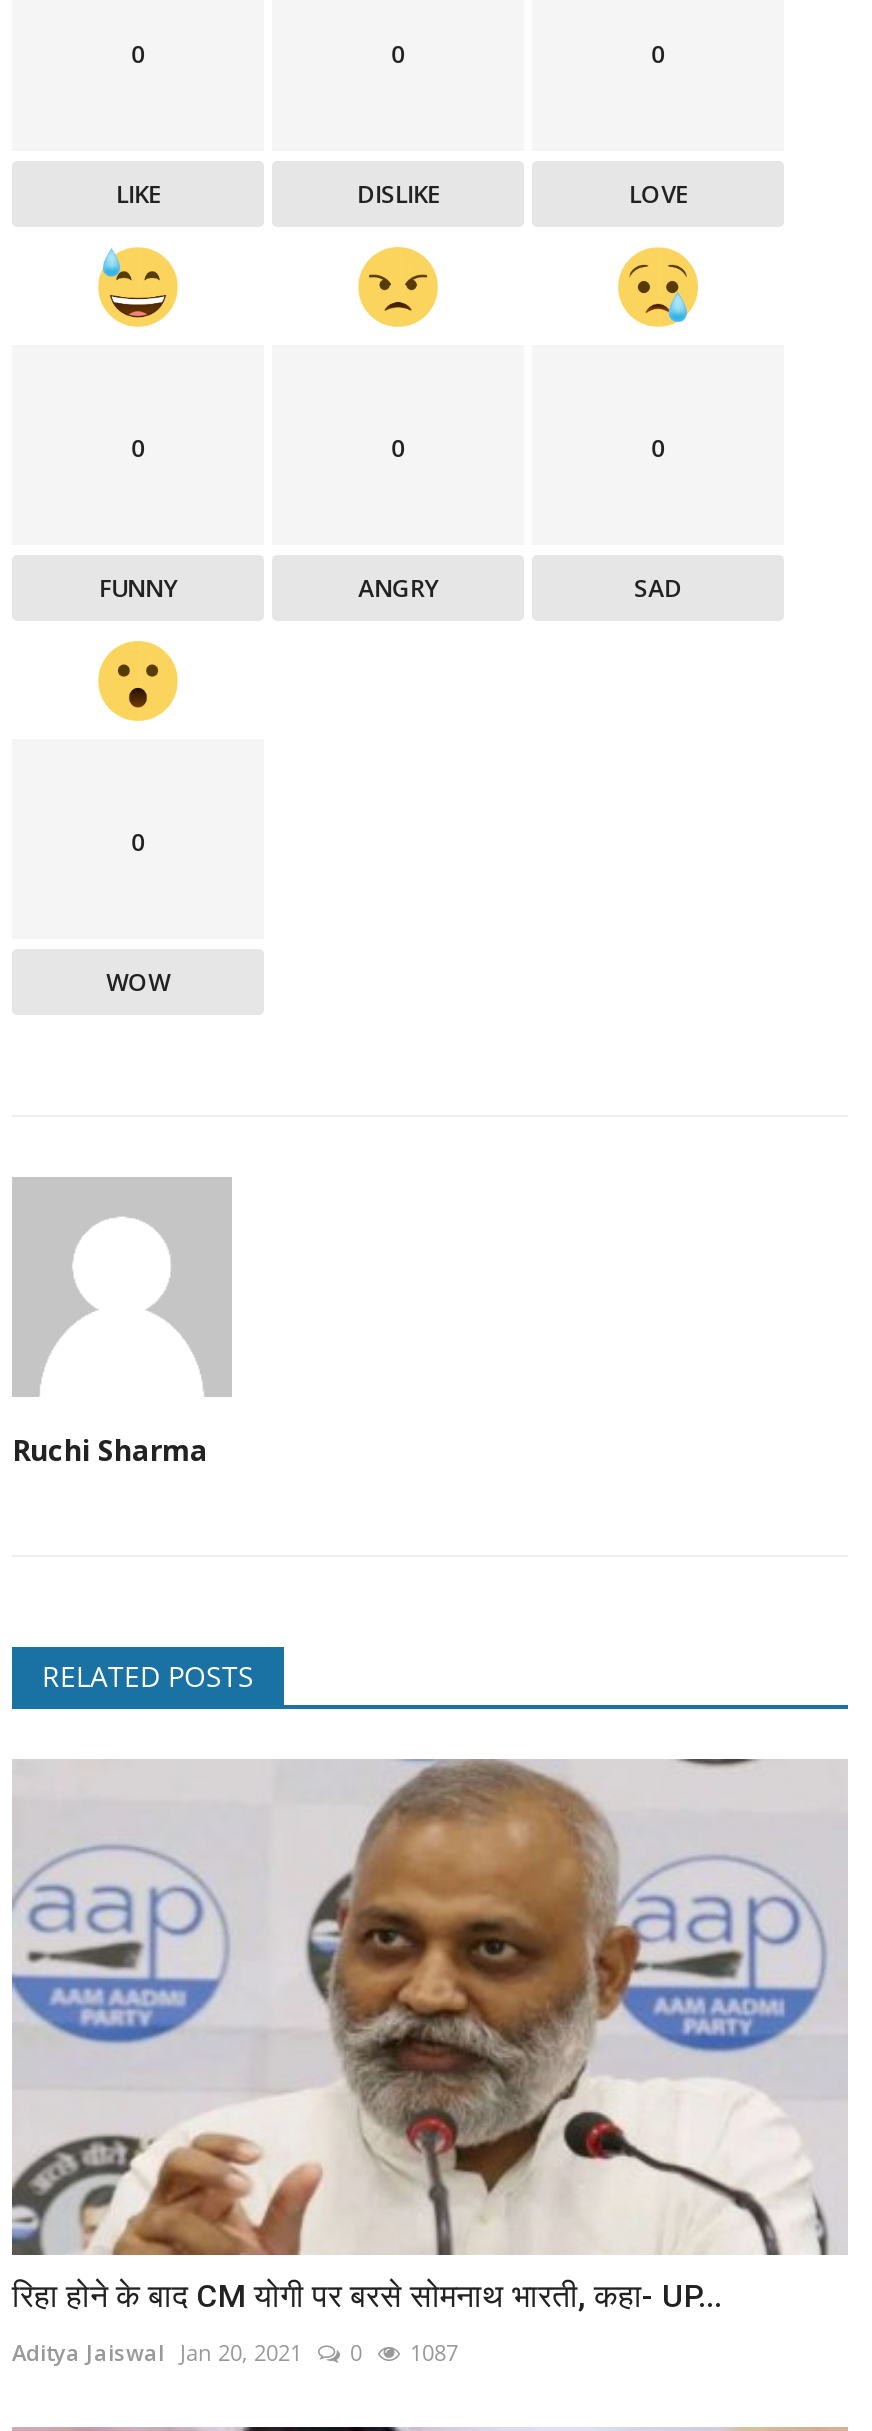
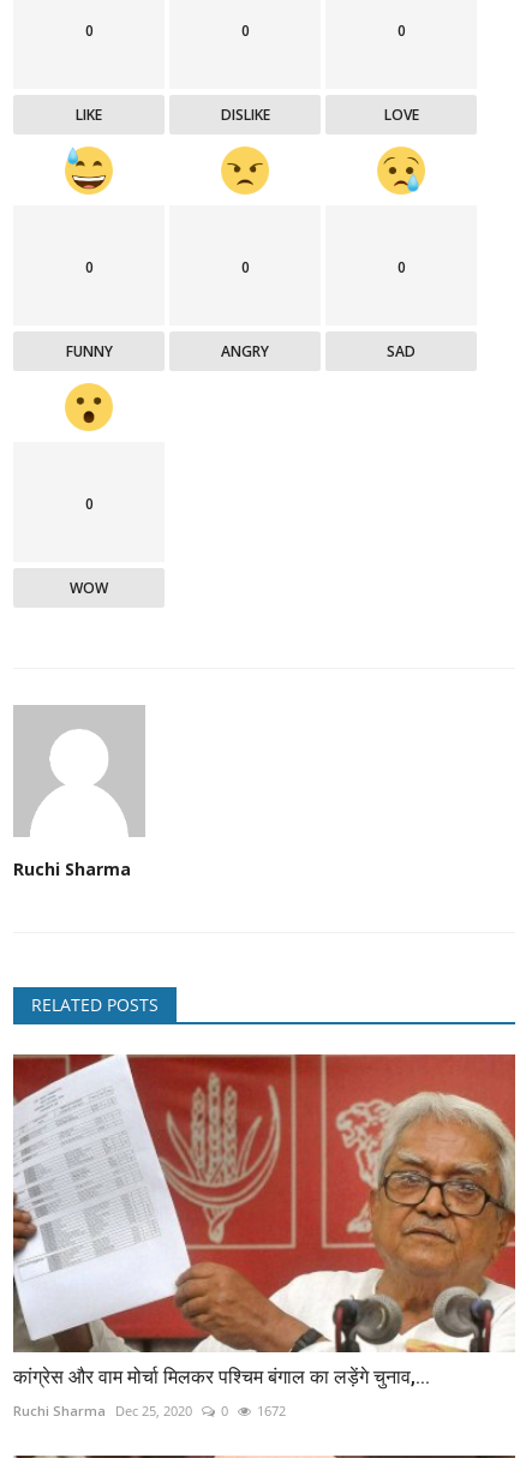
- [image]
- रिहा होने के बाद CM योगी पर बरसे सोमनाथ भारती, कहा- UP...
+ [image]
+ कांग्रेस और वाम मोर्चा मिलकर पश्चिम बंगाल का लड़ेंगे चुनाव,...

- Aditya Jaiswal Jan 20, 2021
+ Ruchi Sharma Dec 25, 2020

- 1087
+ 1672
